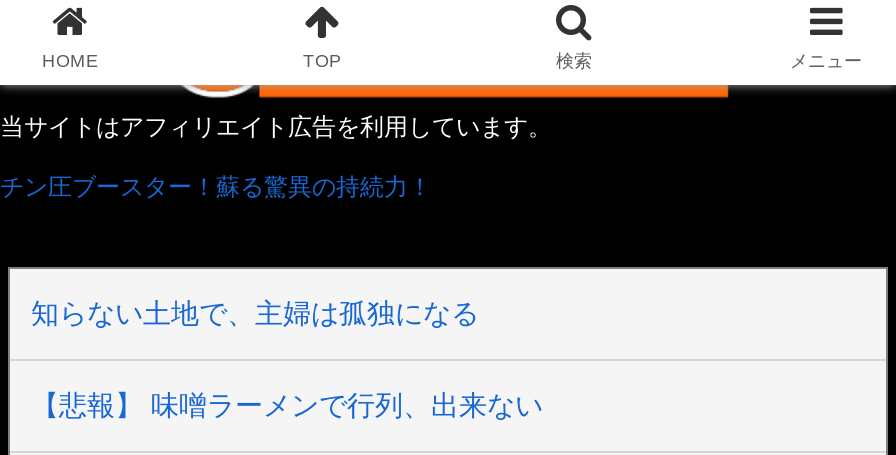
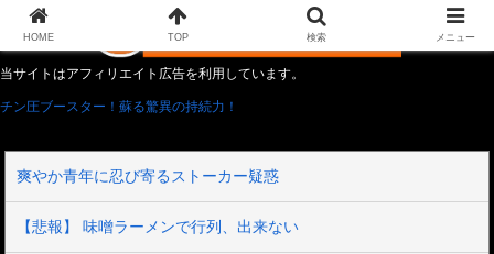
- 知らない土地で、主婦は孤独になる
+ 爽やか青年に忍び寄るストーカー疑惑
